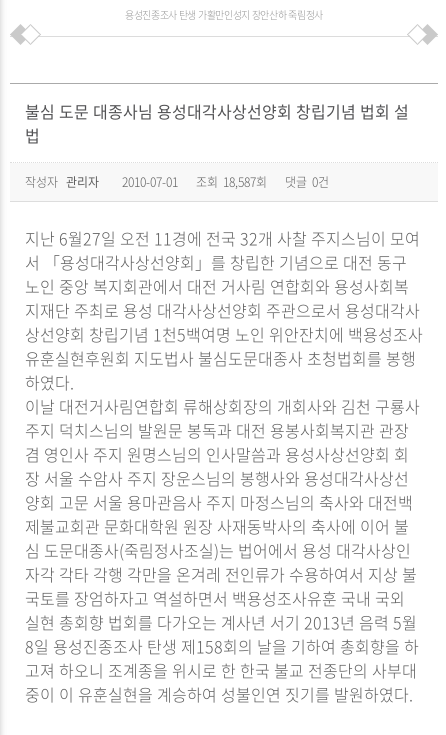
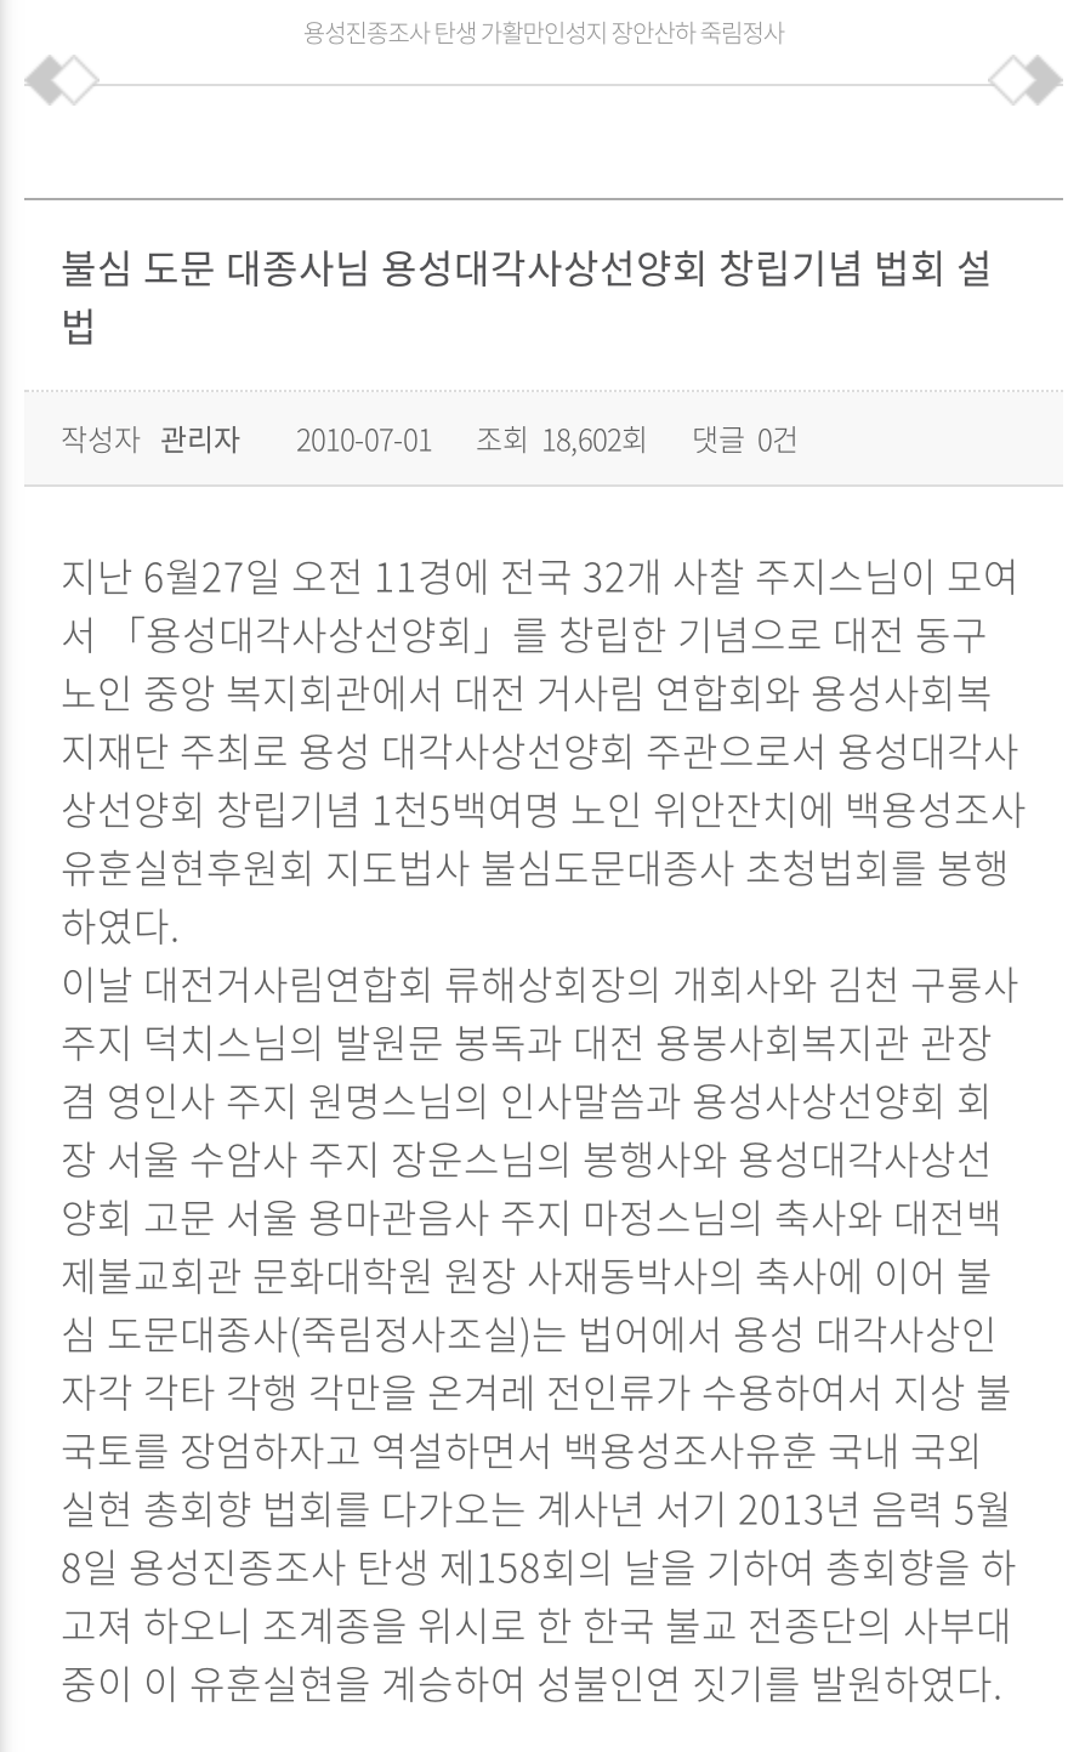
- 작성자 관리자 2010-07-01 조회 18,587회 댓글 0건
+ 작성자 관리자 2010-07-01 조회 18,602회 댓글 0건
